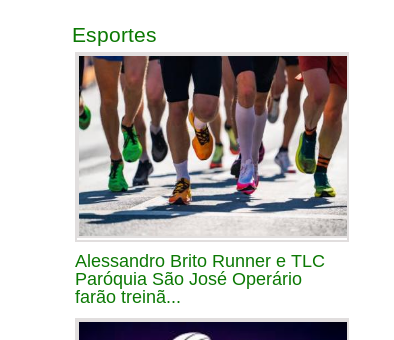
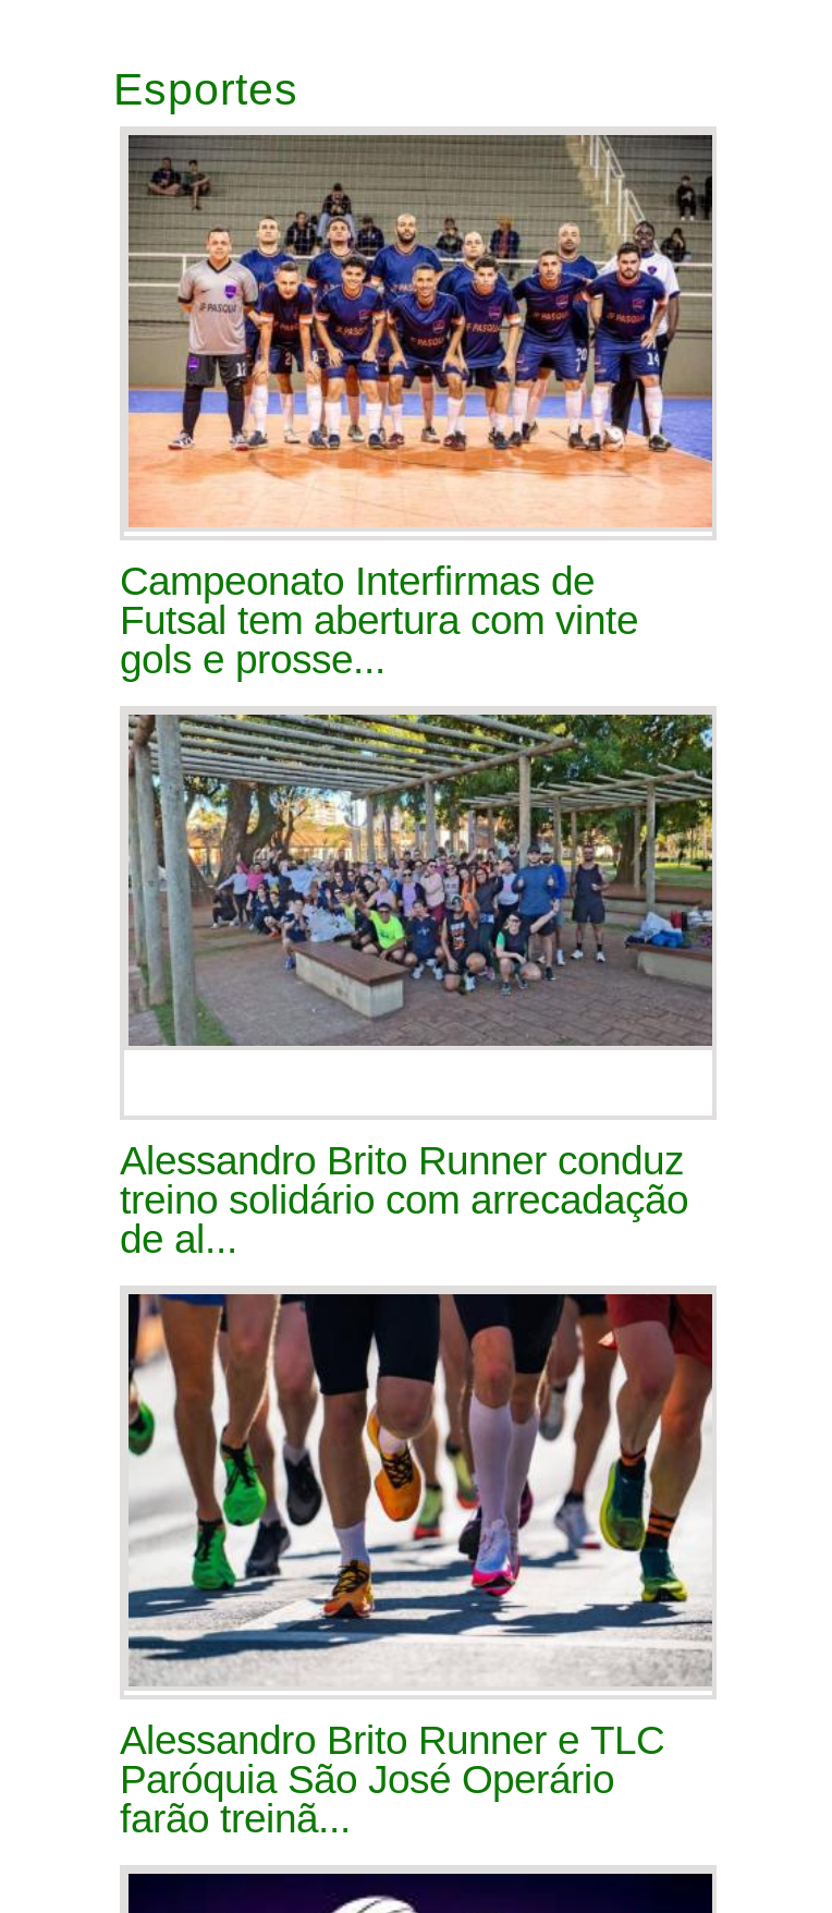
+ [image]
+ Campeonato Interfirmas de
+ Futsal tem abertura com vinte
+ gols e prosse...

+ [image]
+ Alessandro Brito Runner conduz
+ treino solidário com arrecadação
+ de al...
